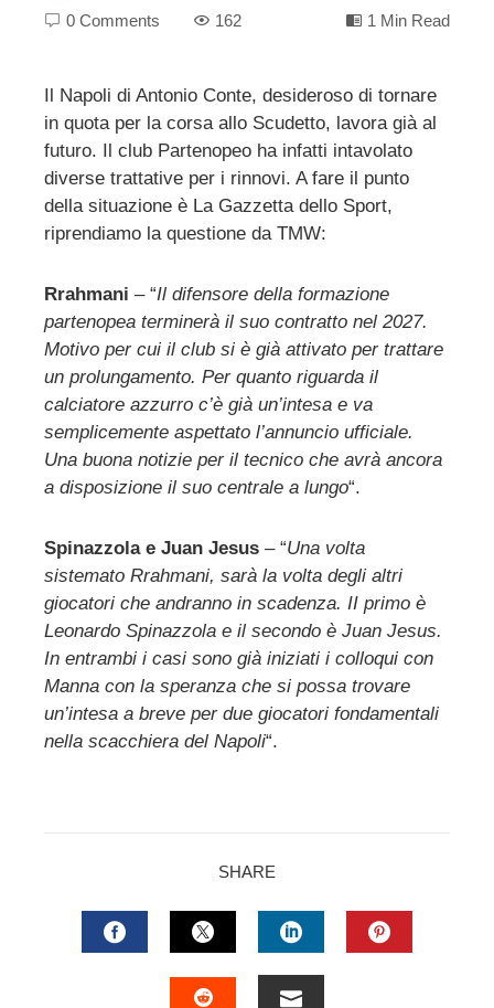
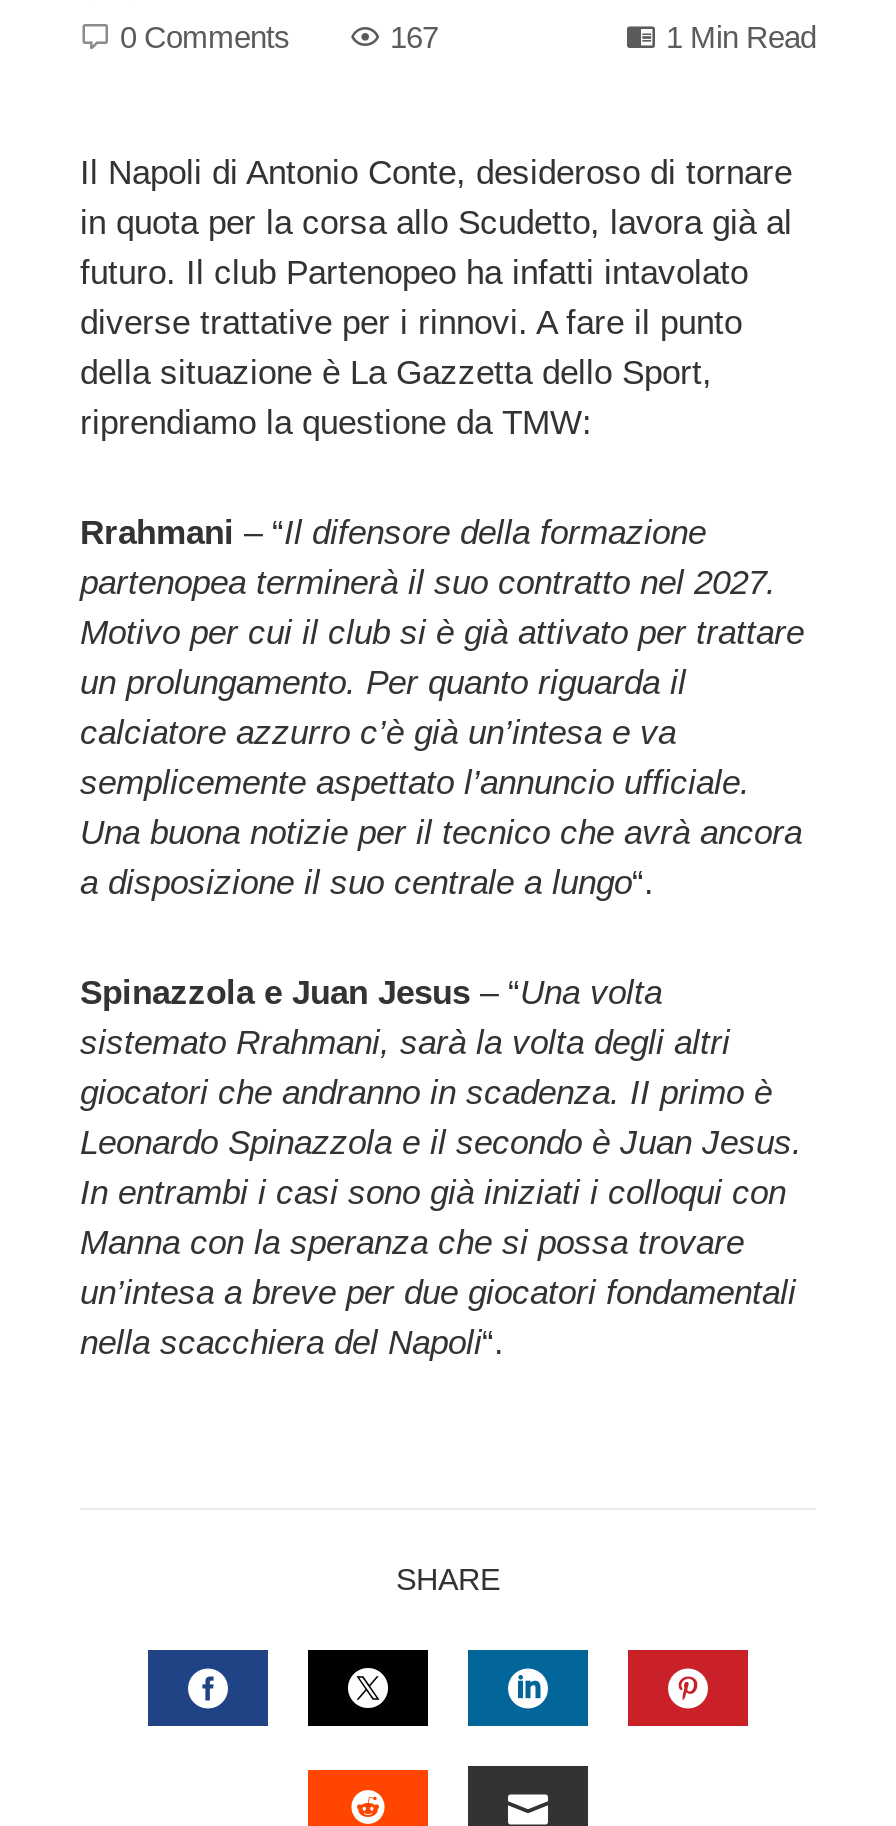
- 162
+ 167
